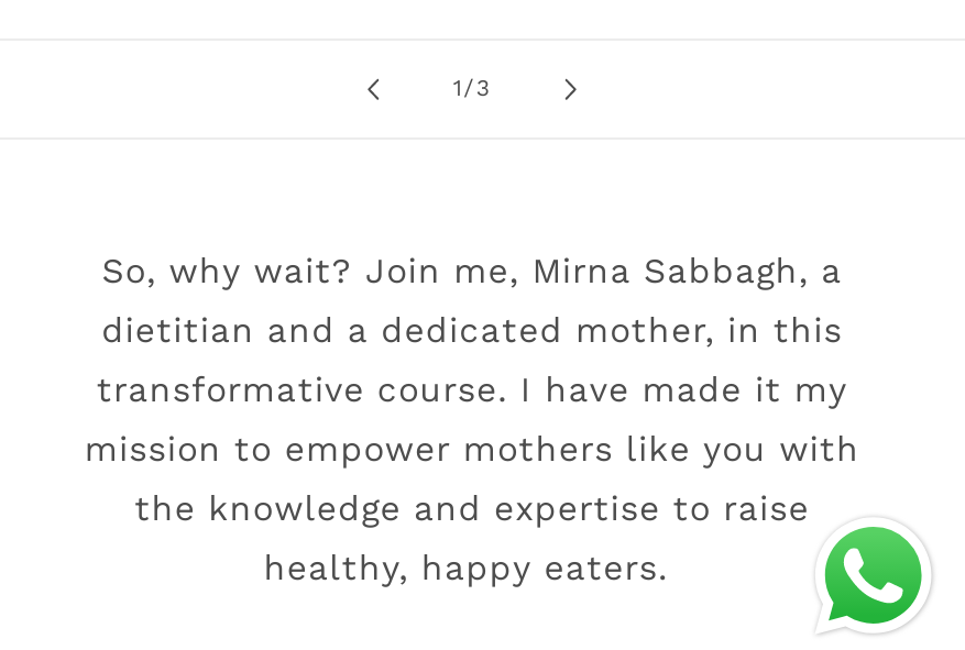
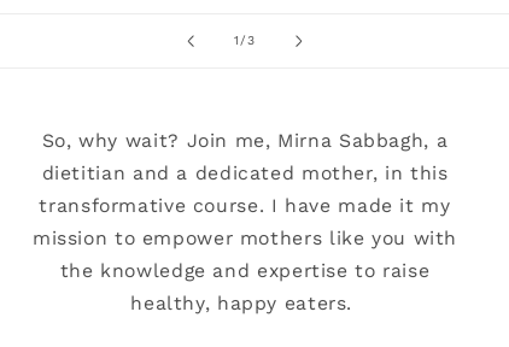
- [image]
